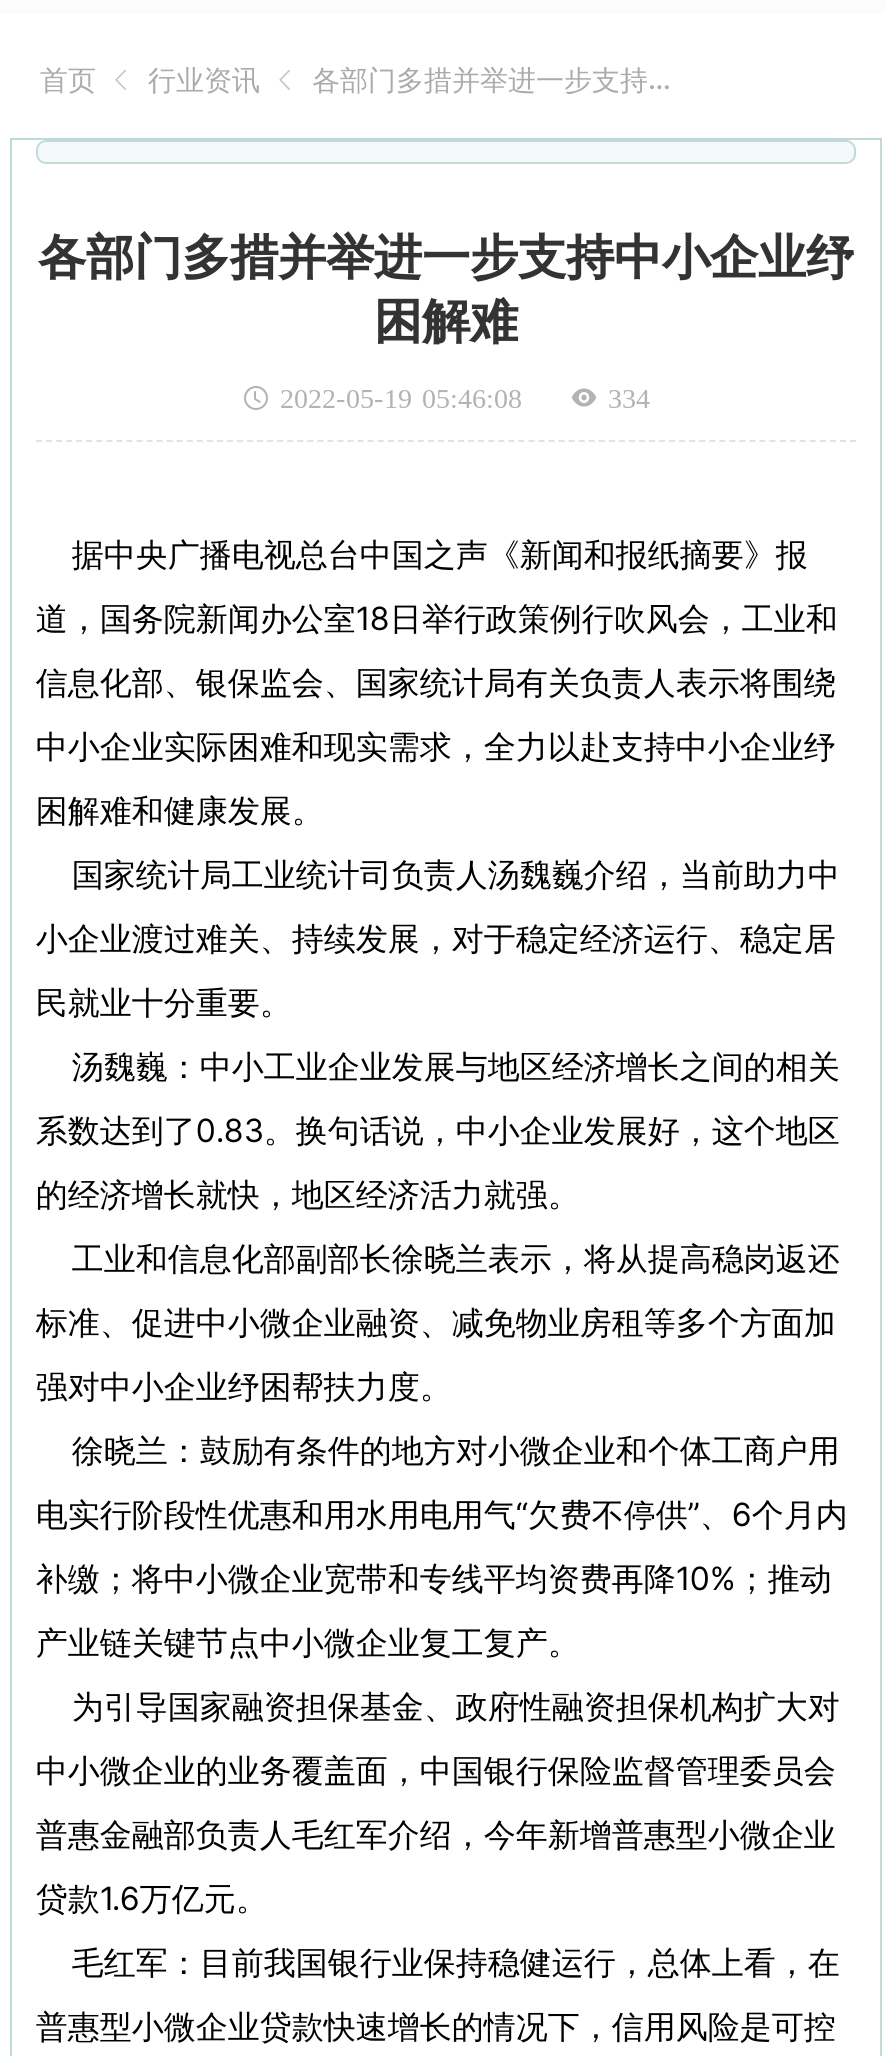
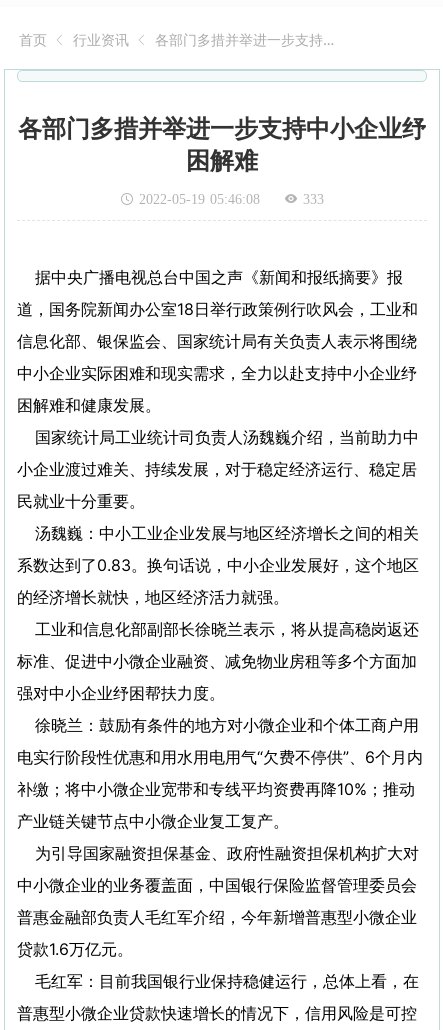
- 334
+ 333
